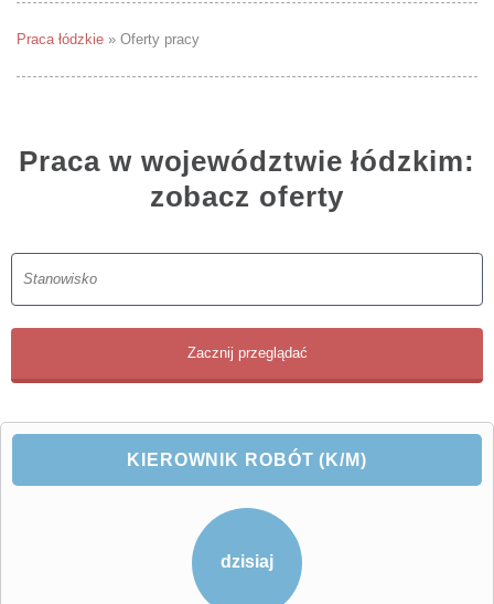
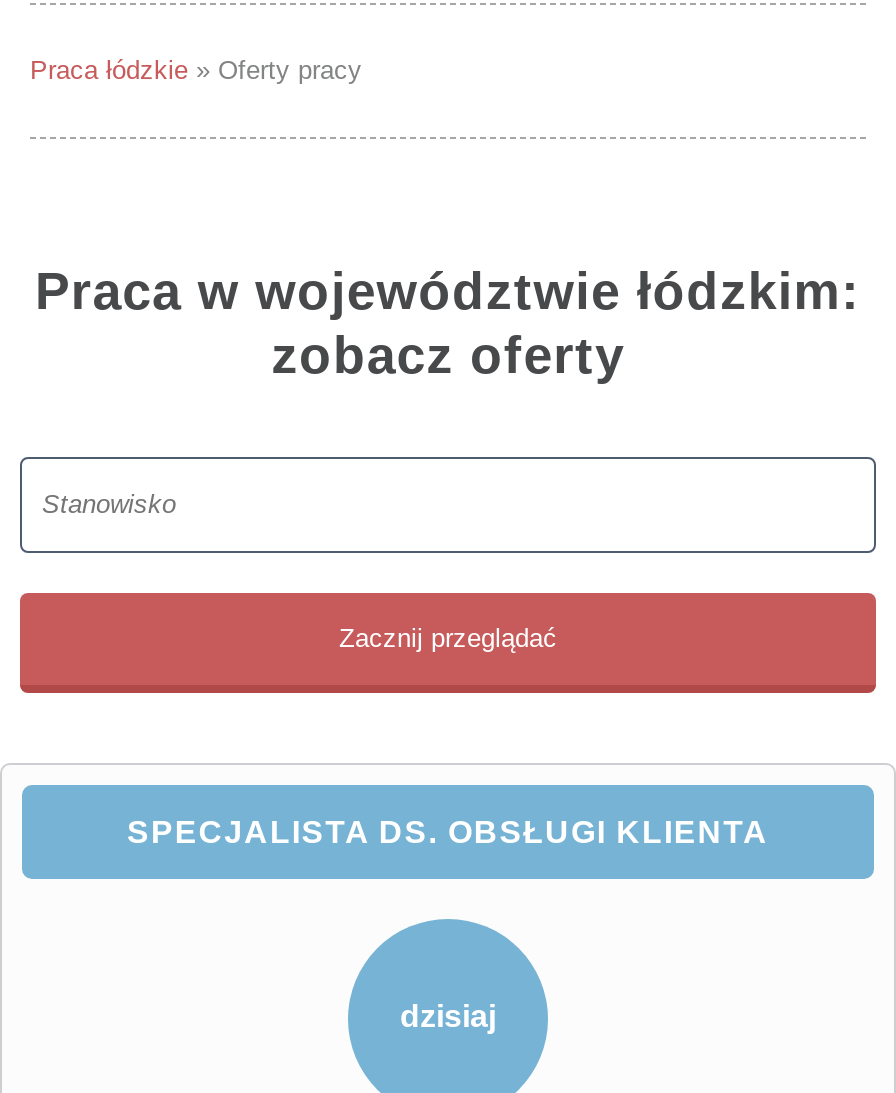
- KIEROWNIK ROBÓT (K/M)
+ SPECJALISTA DS. OBSŁUGI KLIENTA
